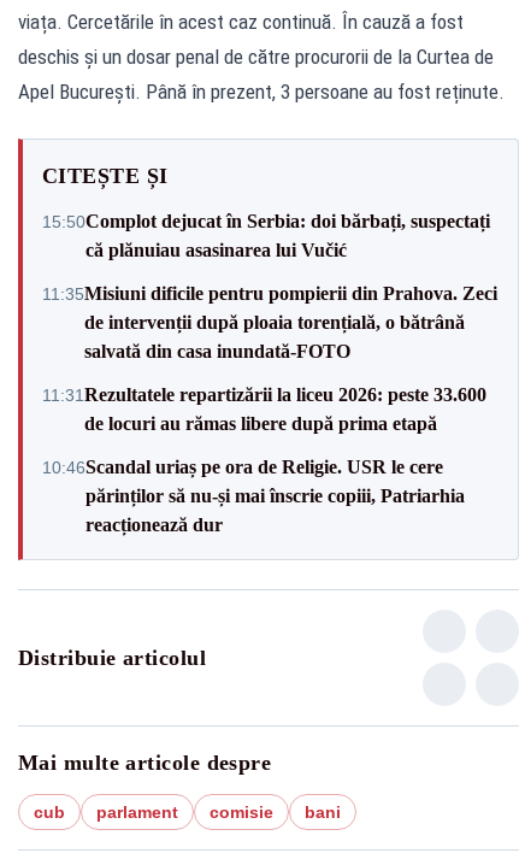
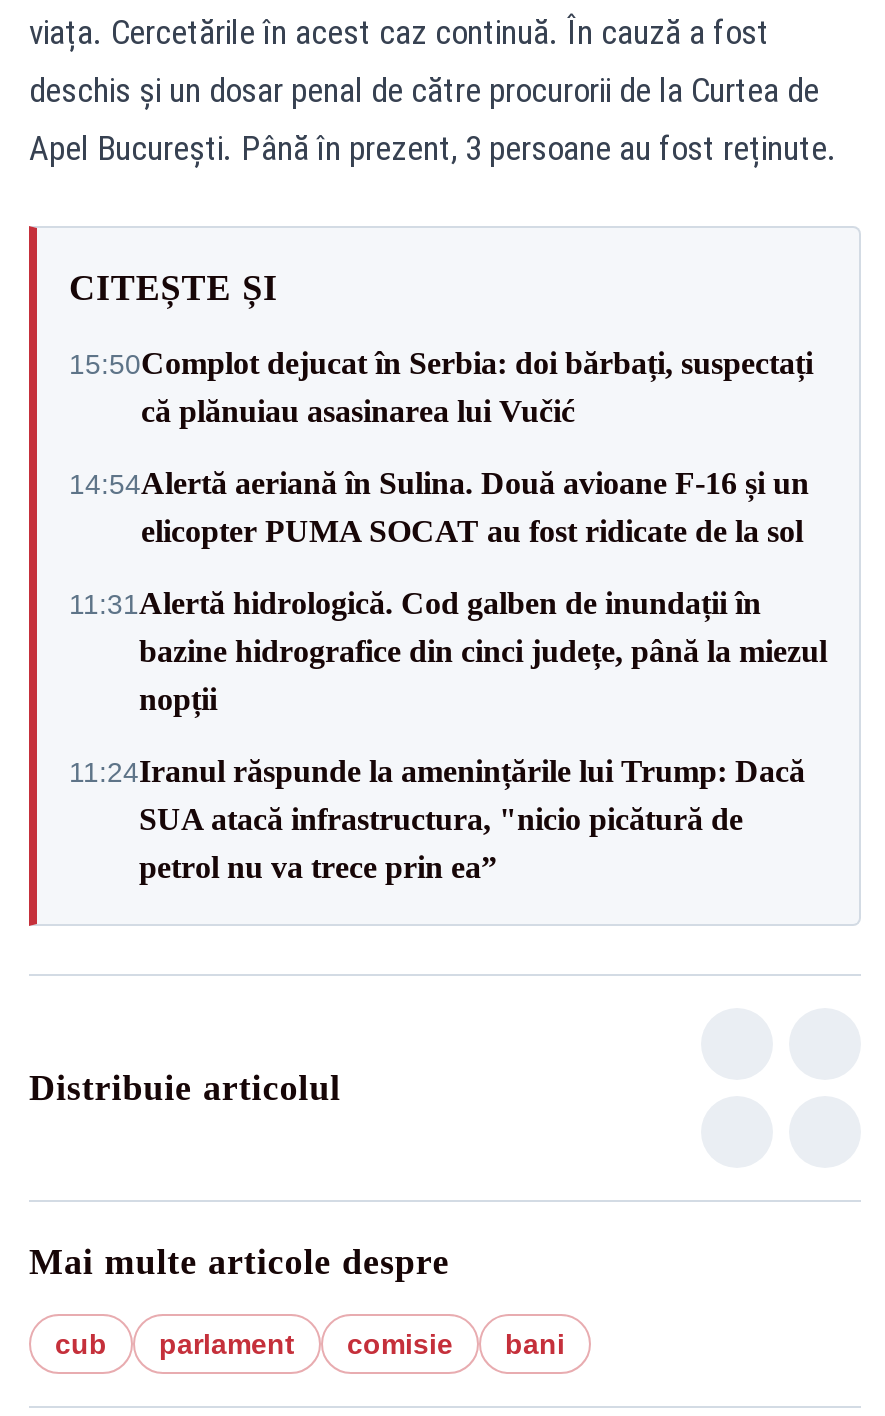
- 11:35Misiuni dificile pentru pompierii din Prahova. Zeci
- de intervenții după ploaia torențială, o bătrână
- salvată din casa inundată-FOTO
+ 14:54Alertă aeriană în Sulina. Două avioane F-16 și un
+ elicopter PUMA SOCAT au fost ridicate de la sol

- 11:31 Rezultatele repartizării la liceu 2026: peste 33.600
- de locuri au rămas libere după prima etapă
+ 11:31Alertă hidrologică. Cod galben de inundații în
+ bazine hidrografice din cinci județe, până la miezul
+ nopții

- 10:46Scandal uriaș pe ora de Religie. USR le cere
- părinților să nu-și mai înscrie copiii, Patriarhia
- reacționează dur
+ 11:24Iranul răspunde la amenințările lui Trump: Dacă
+ SUA atacă infrastructura, "nicio picătură de
+ petrol nu va trece prin ea”
